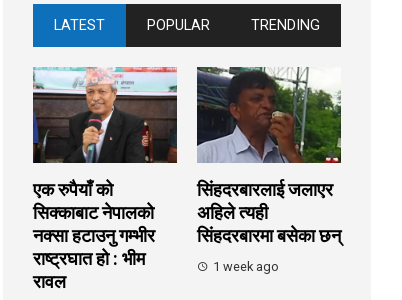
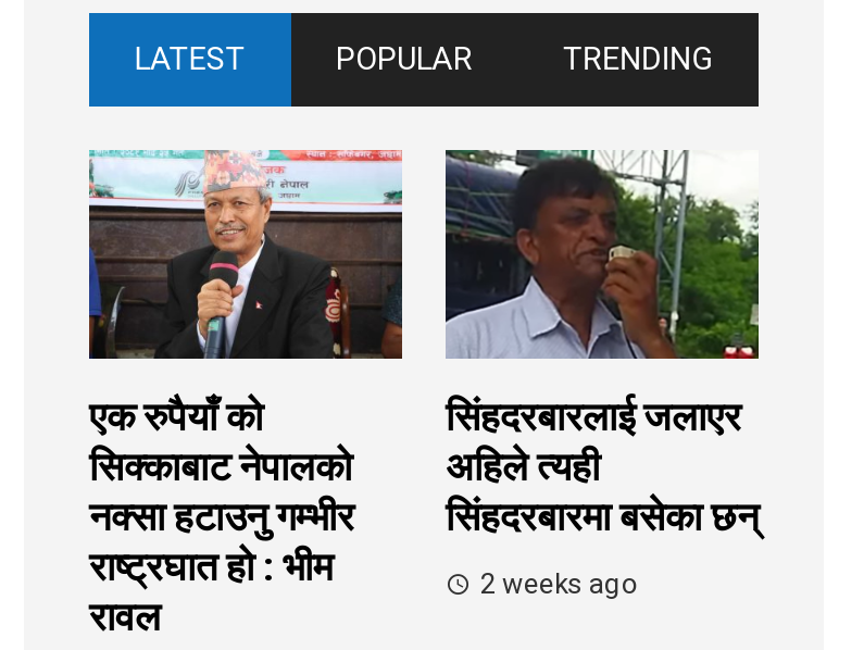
- 1 week ago
+ 2 weeks ago
